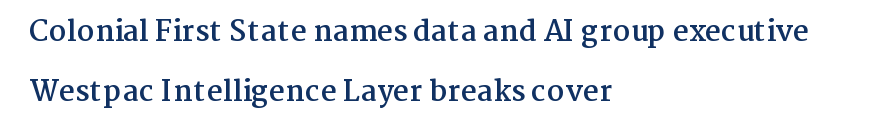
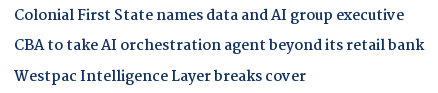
+ CBA to take AI orchestration agent beyond its retail bank
